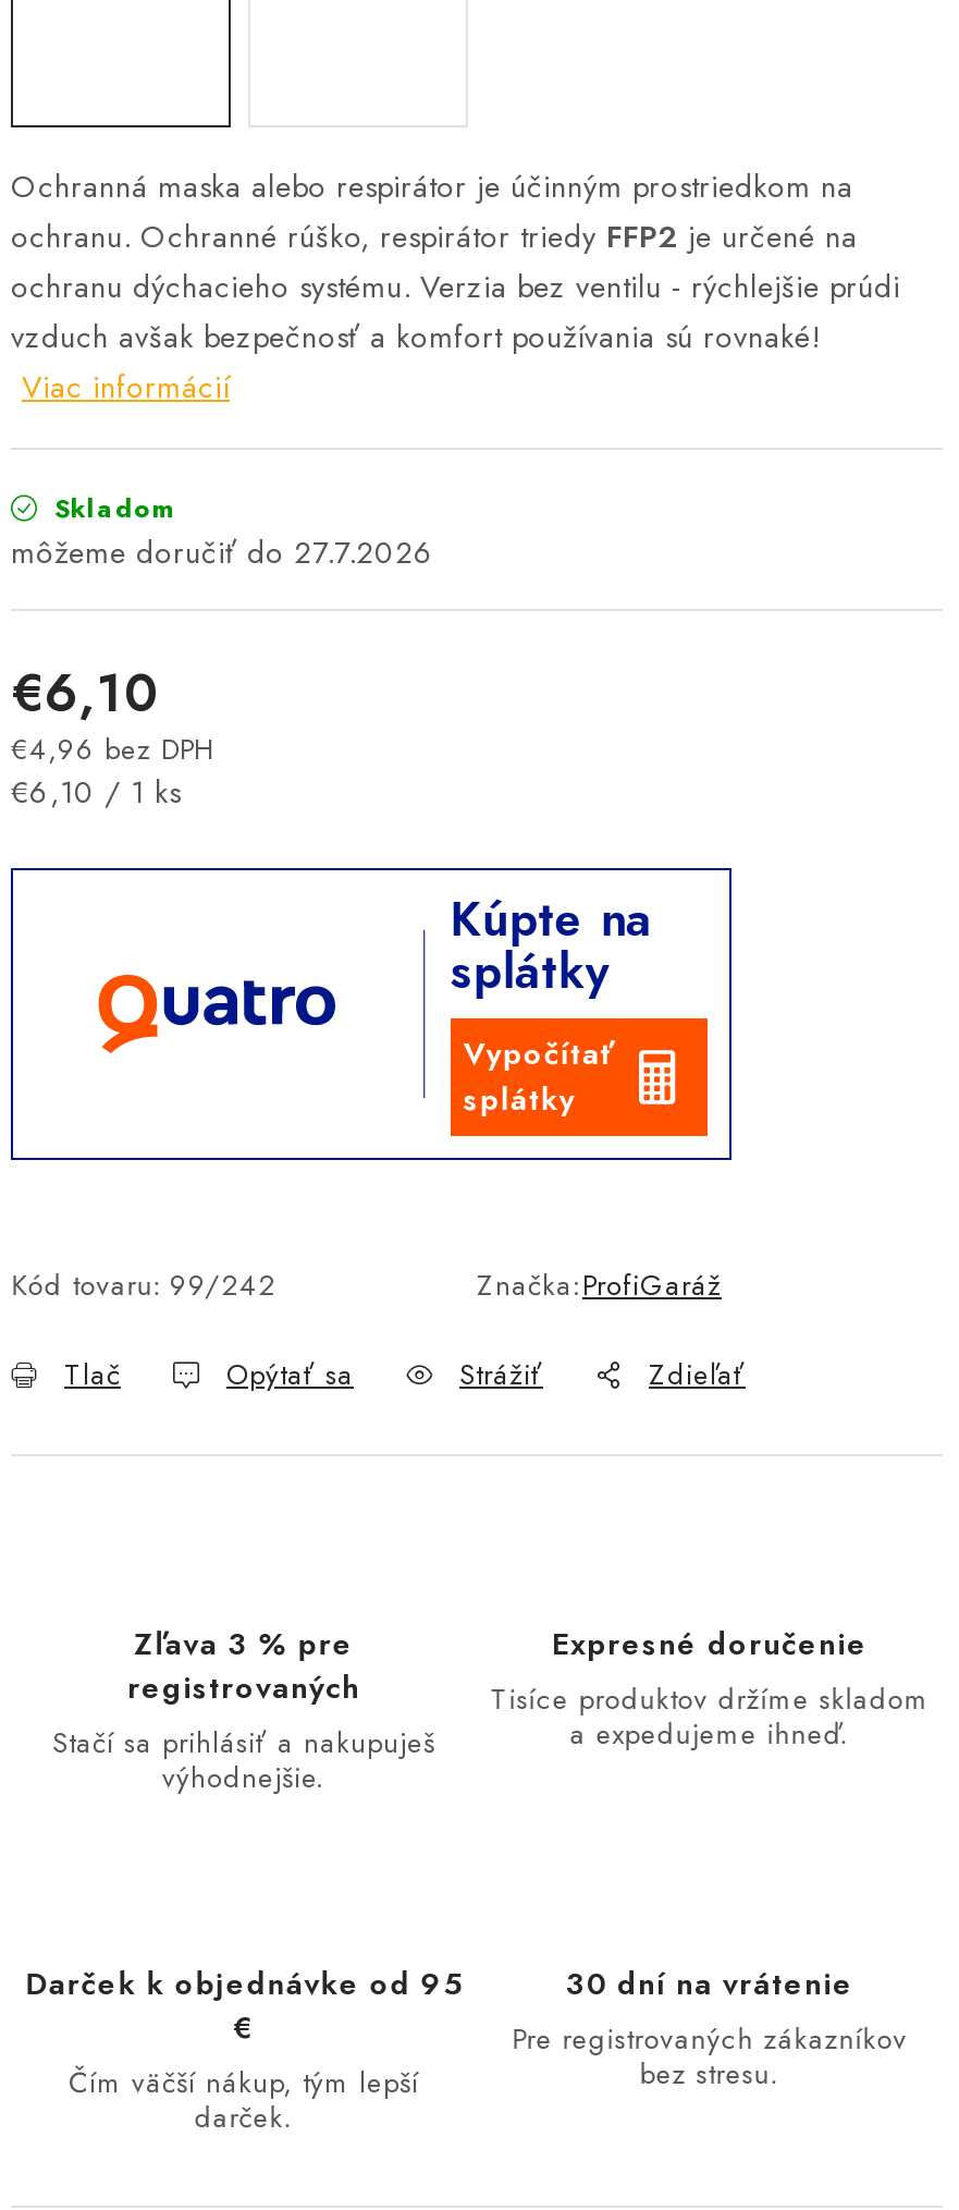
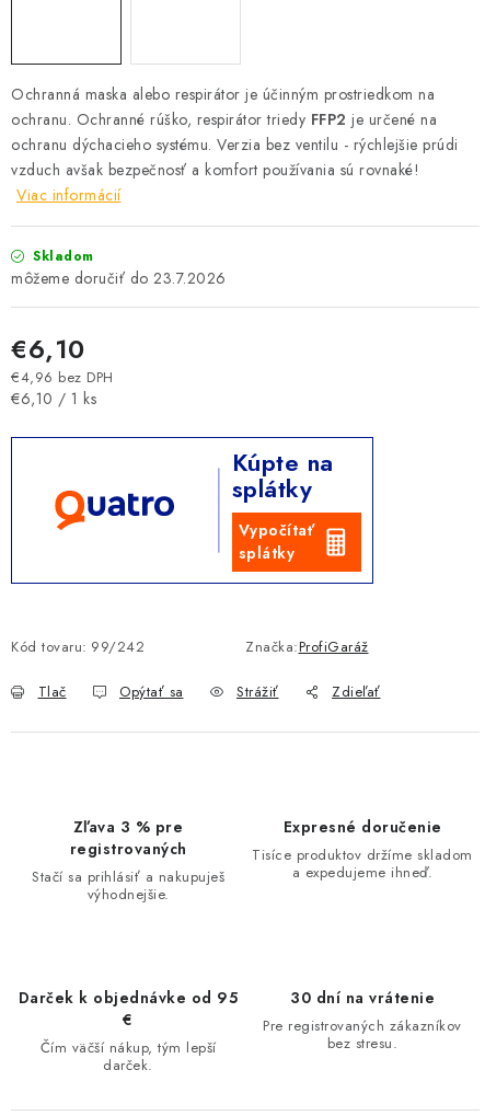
- 27.7.2026
+ 23.7.2026
